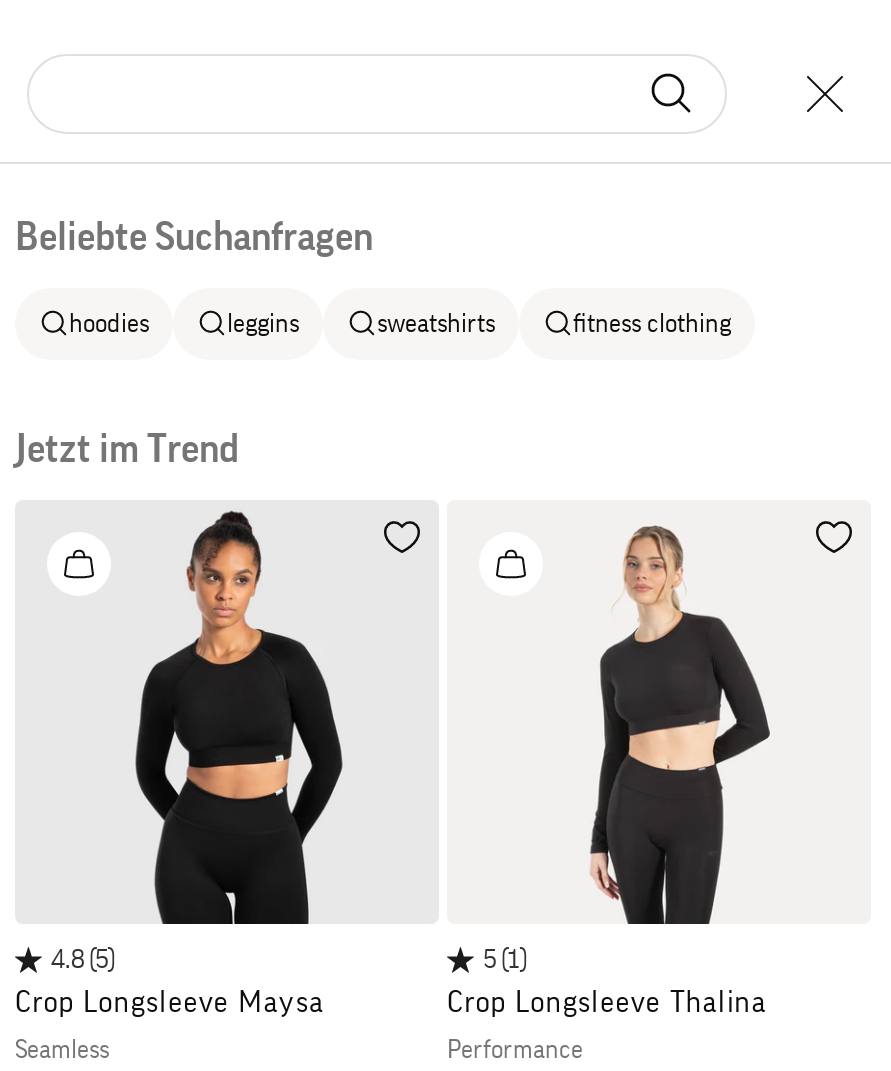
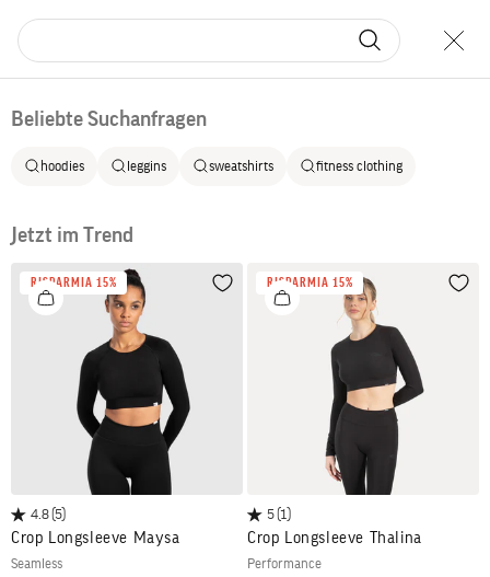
+ RISPARMIA 15%

+ RISPARMIA 15%
